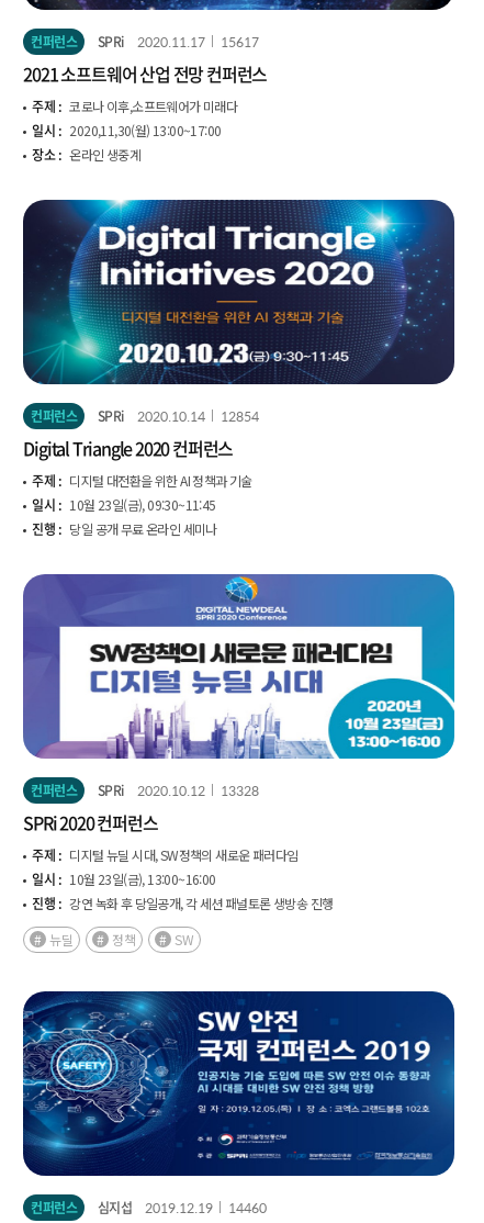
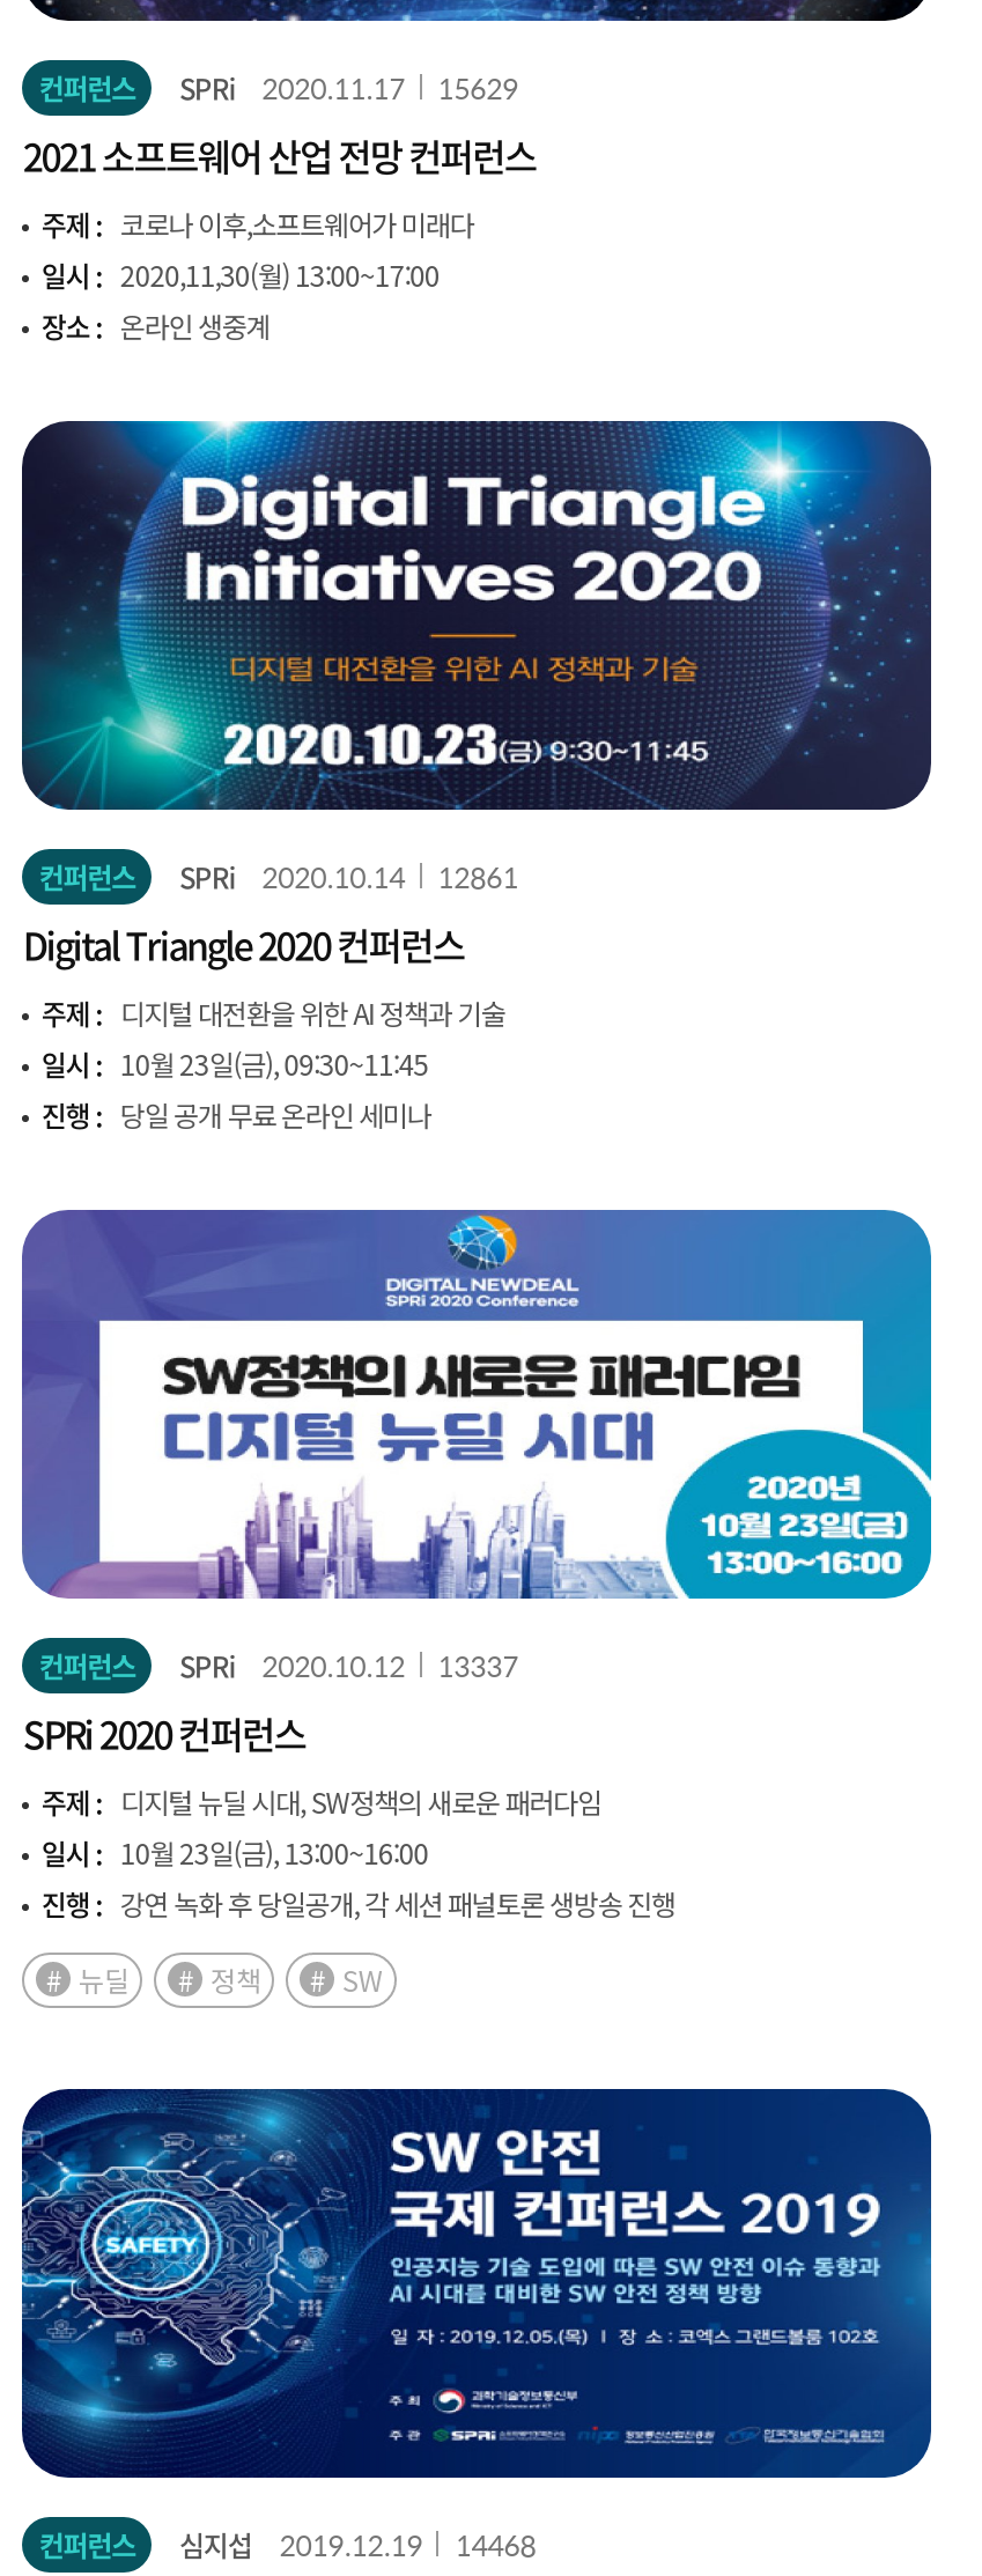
- 컨퍼런스 SPRi 2020.11.17 15617
+ 컨퍼런스 SPRi 2020.11.17 15629

- 컨퍼런스 SPRi 2020.10.14 12854
+ 컨퍼런스 SPRi 2020.10.14 12861

- 컨퍼런스 SPRi 2020.10.12 13328
+ 컨퍼런스 SPRi 2020.10.12 13337

- 컨퍼런스 심지섭 2019.12.19 14460
+ 컨퍼런스 심지섭 2019.12.19 14468
